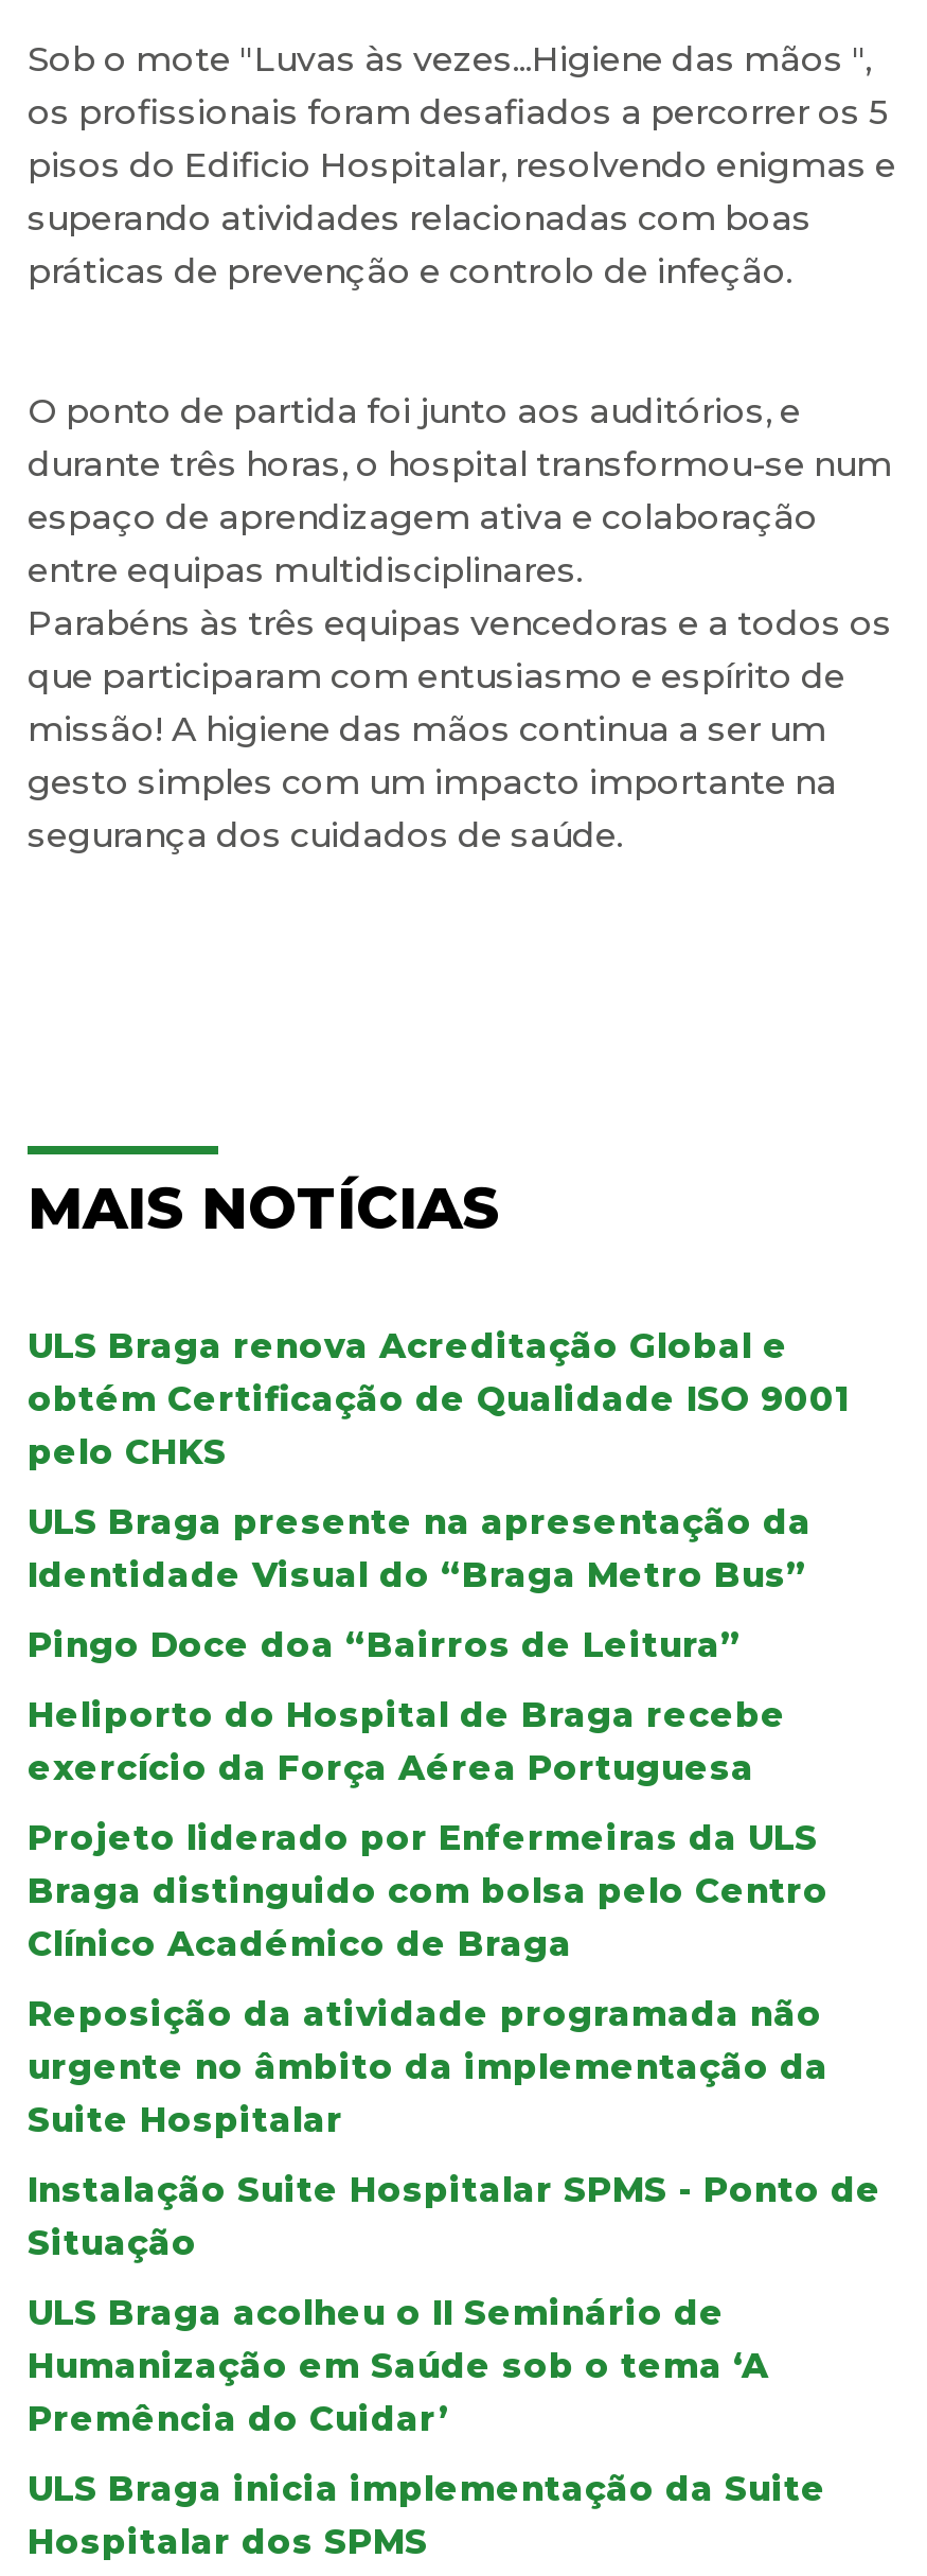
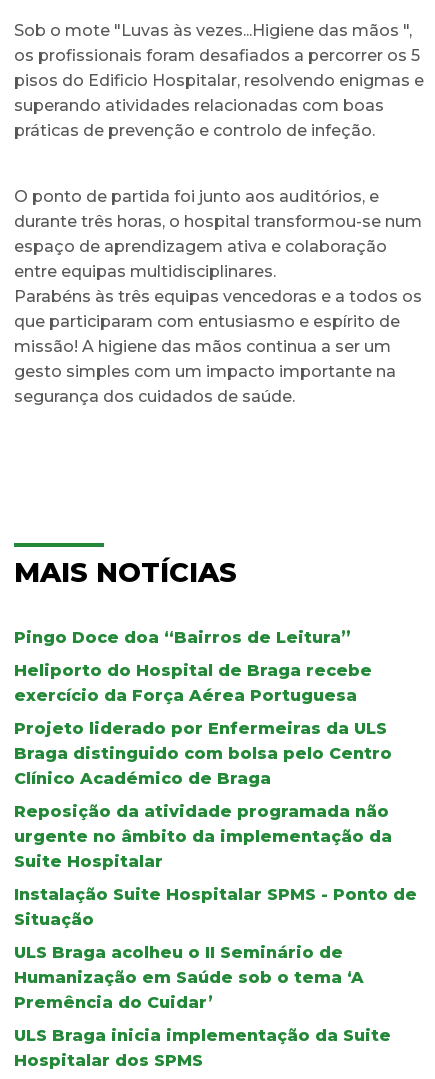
- ULS Braga renova Acreditação Global e
- obtém Certificação de Qualidade ISO 9001
- pelo CHKS
- ULS Braga presente na apresentação da
- Identidade Visual do “Braga Metro Bus”
